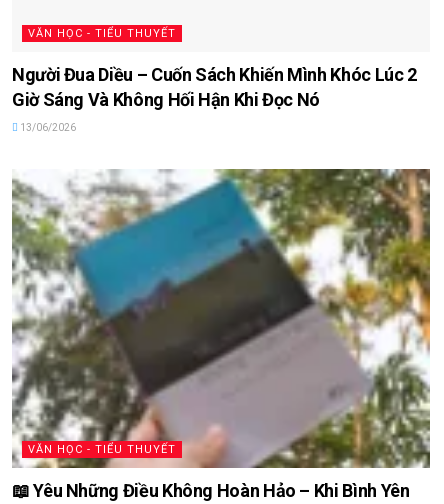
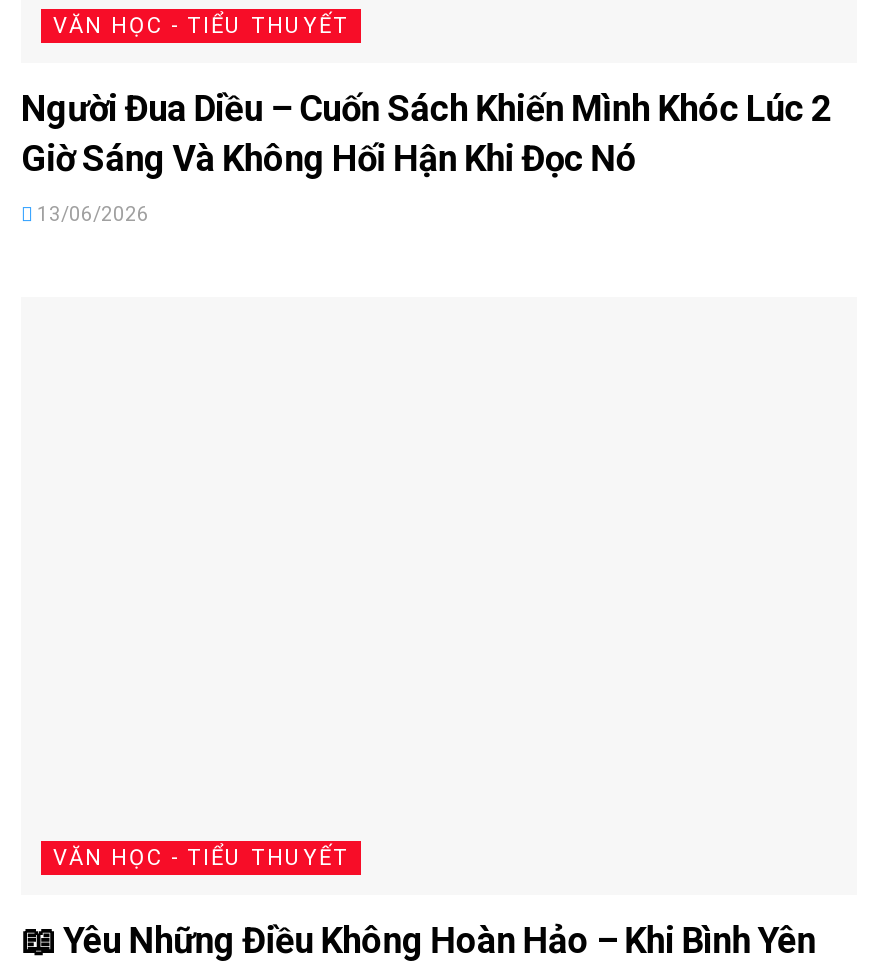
- [image]
